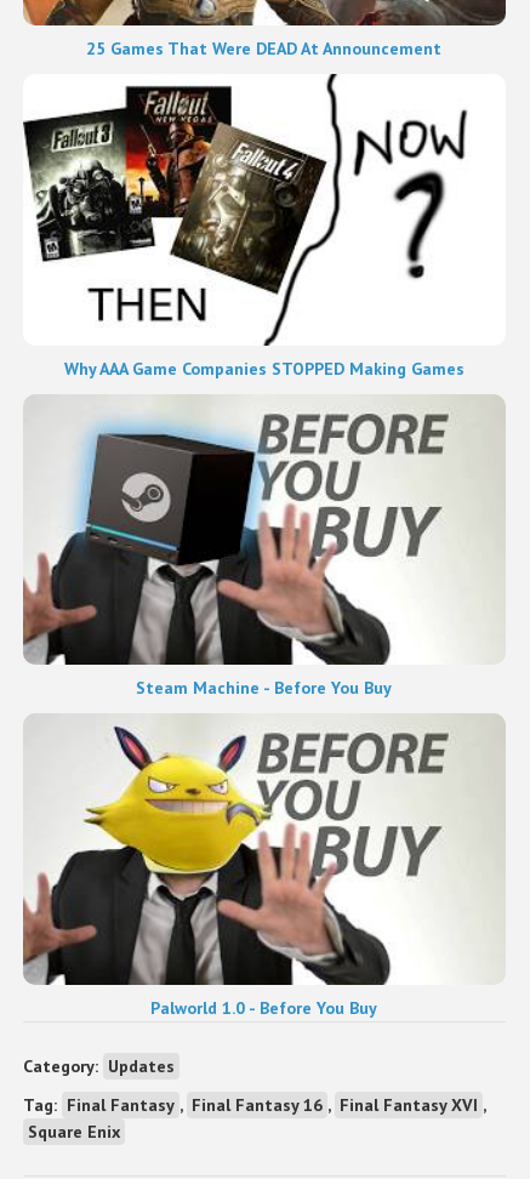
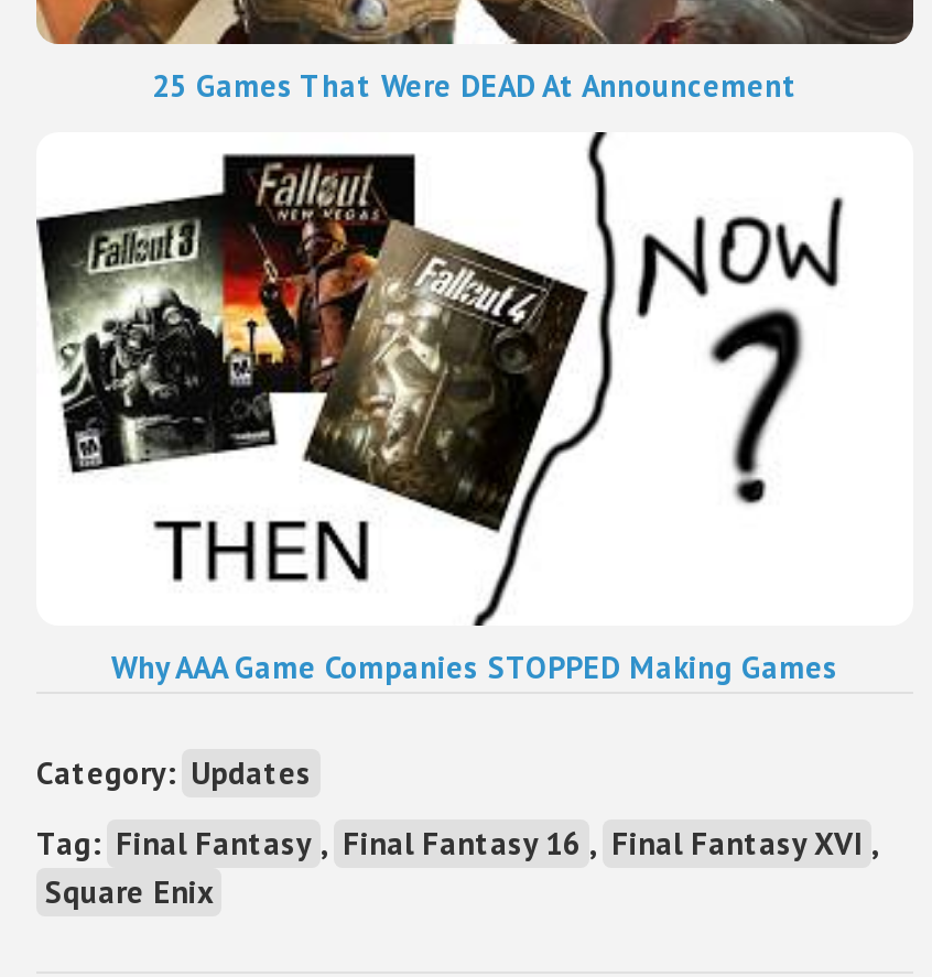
- [image]
- Steam Machine - Before You Buy

- [image]
- Palworld 1.0 - Before You Buy
